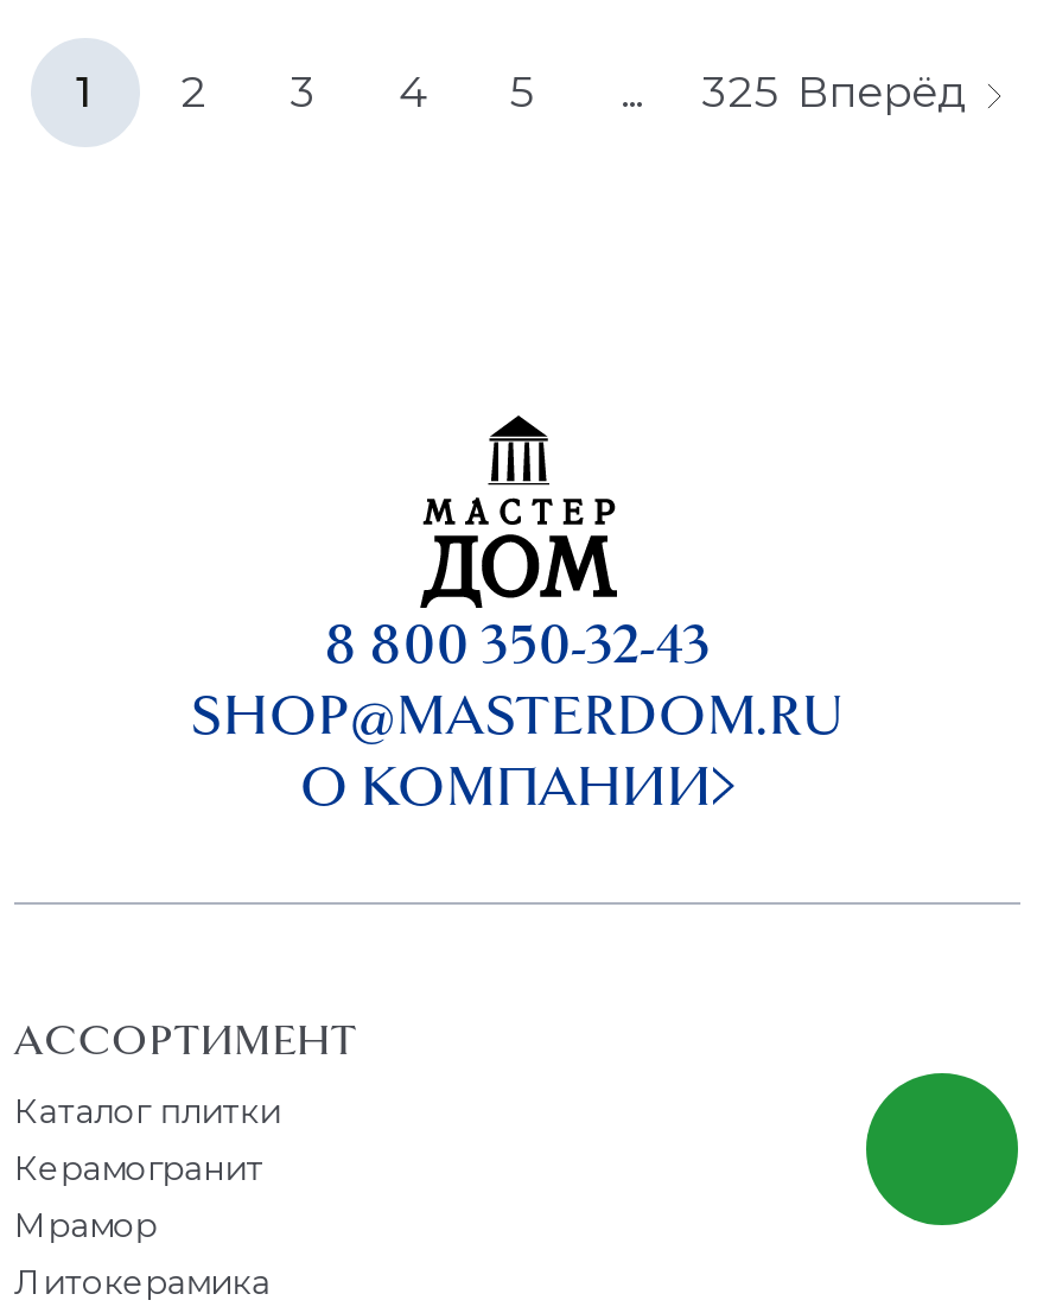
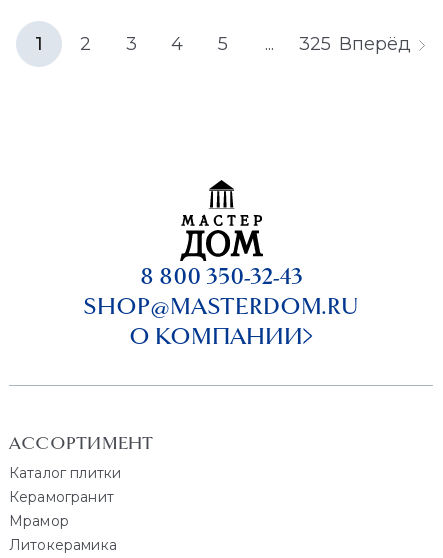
- [image]
